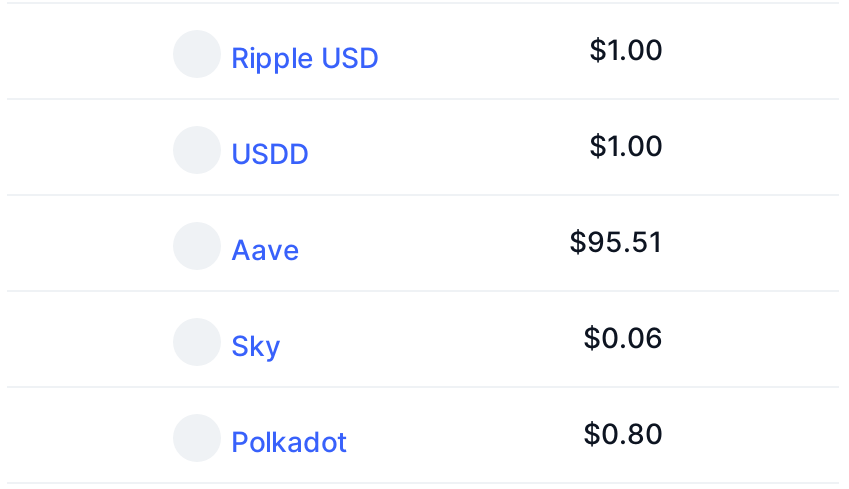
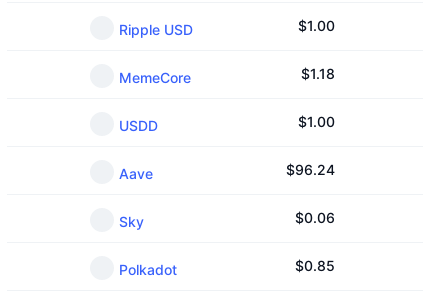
+ MemeCore
+ $1.18

- $95.51
+ $96.24

- $0.80
+ $0.85
